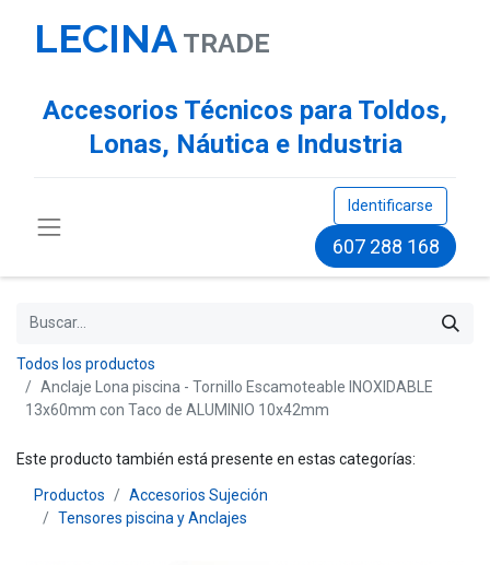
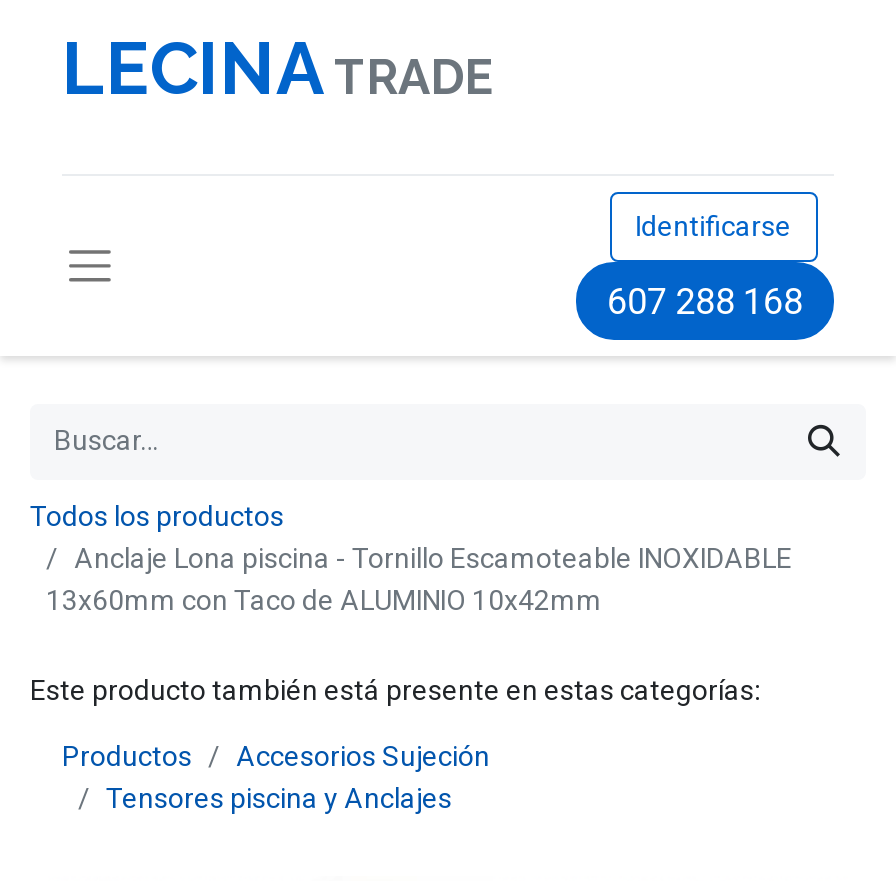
- Accesorios Técnicos para Toldos,
- Lonas, Náutica e Industria
